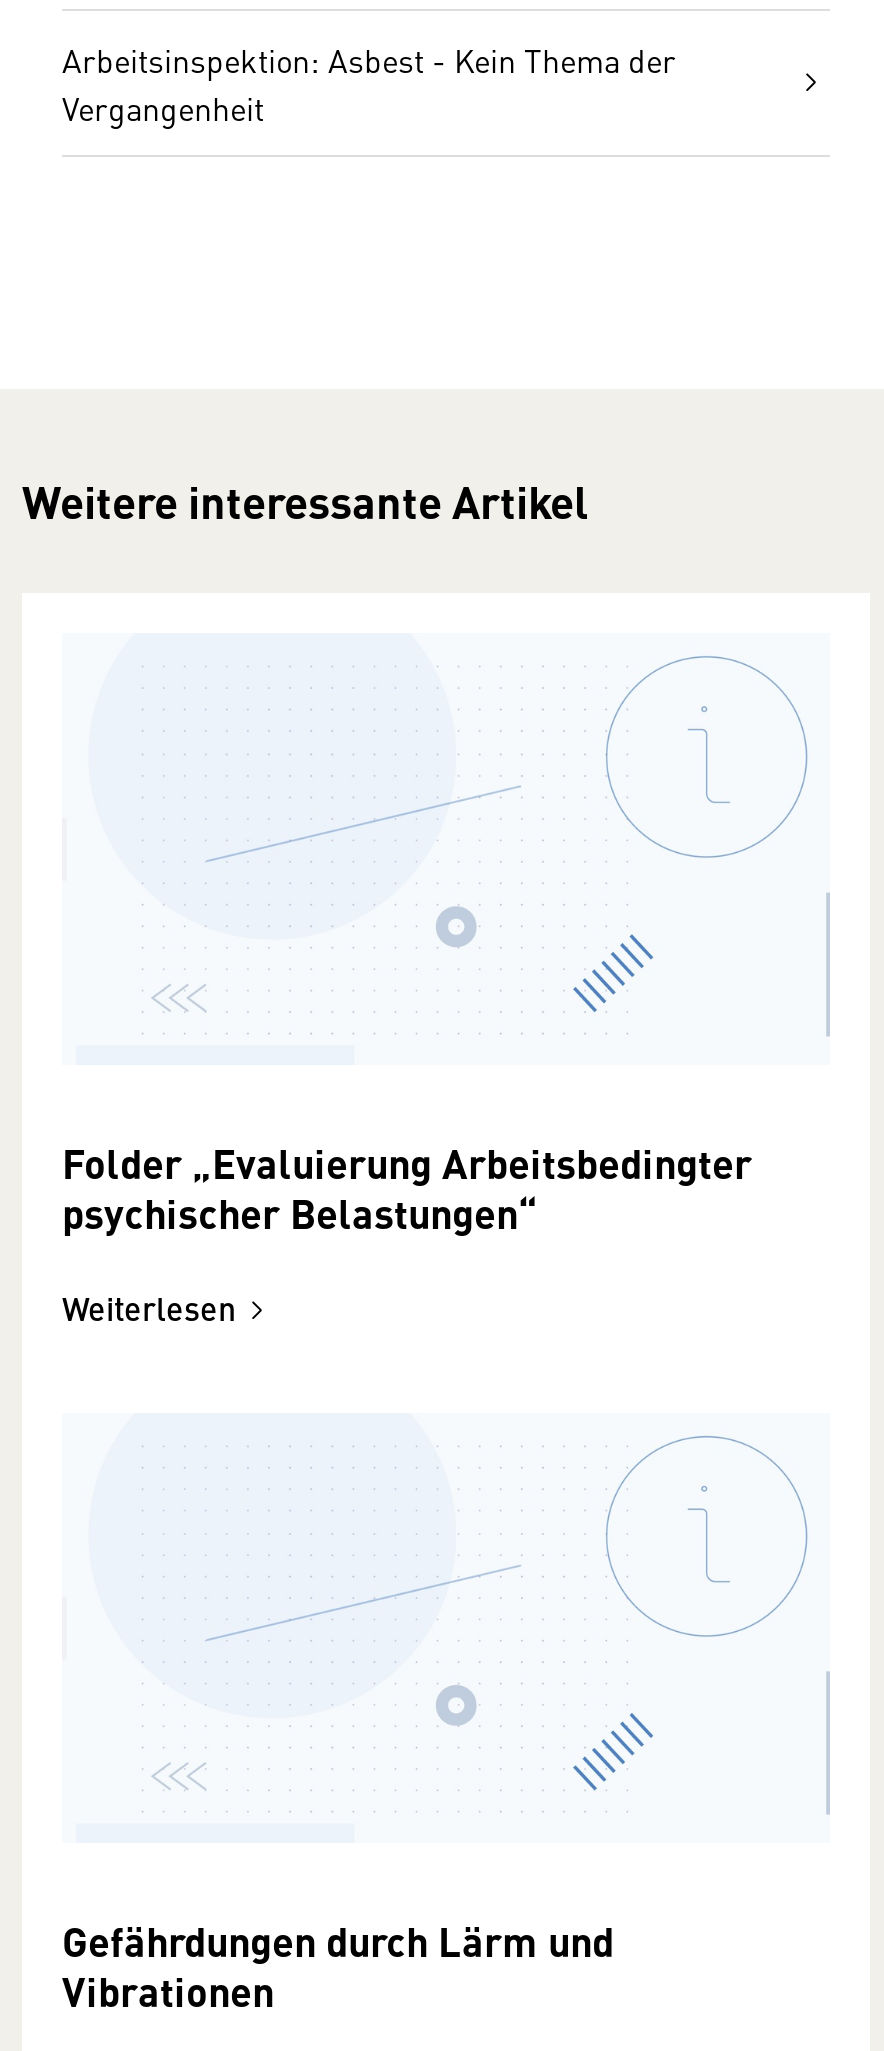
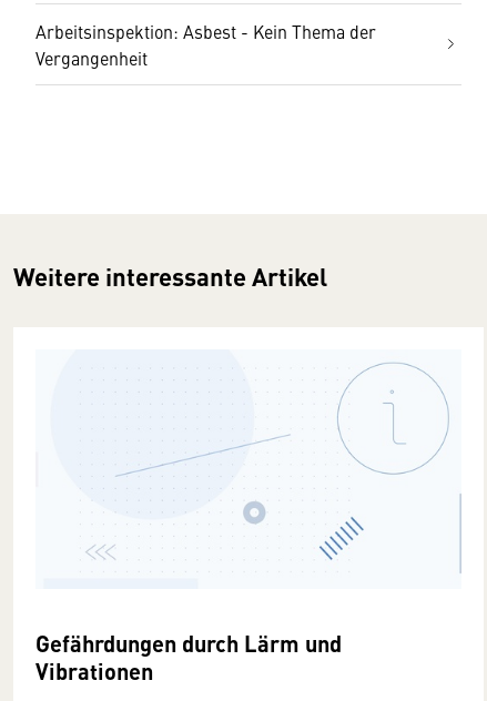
- Folder „Evaluierung Arbeitsbedingter
- psychischer Belastungen“
- Weiterlesen
